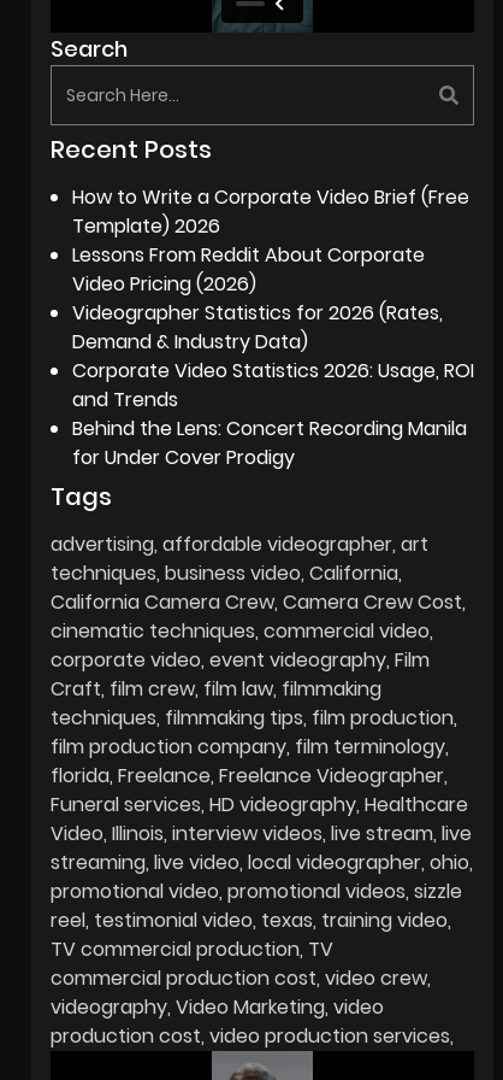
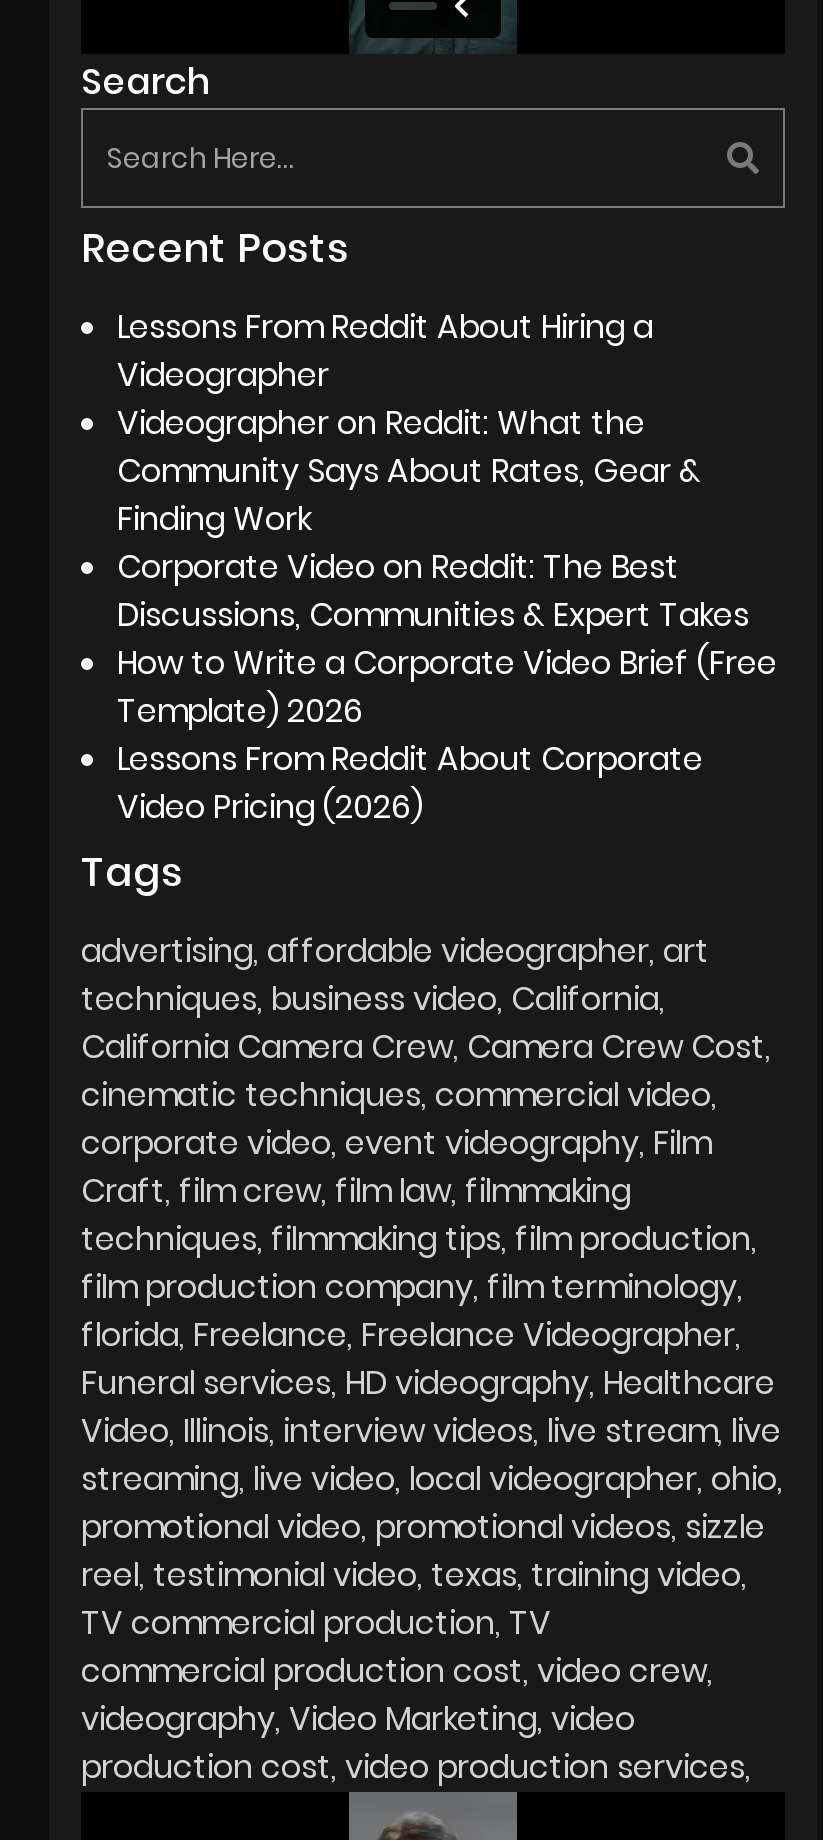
+ Lessons From Reddit About Hiring a
+ Videographer
+ Videographer on Reddit: What the
+ Community Says About Rates, Gear &
+ Finding Work
+ Corporate Video on Reddit: The Best
+ Discussions, Communities & Expert Takes

moved down: How to Write a Corporate Video Brief (Free | Template) 2026 | Lessons From Reddit About Corporate | Video Pricing (2026)

- Videographer Statistics for 2026 (Rates,
- Demand & Industry Data)
- Corporate Video Statistics 2026: Usage, ROI
- and Trends
- Behind the Lens: Concert Recording Manila
- for Under Cover Prodigy
